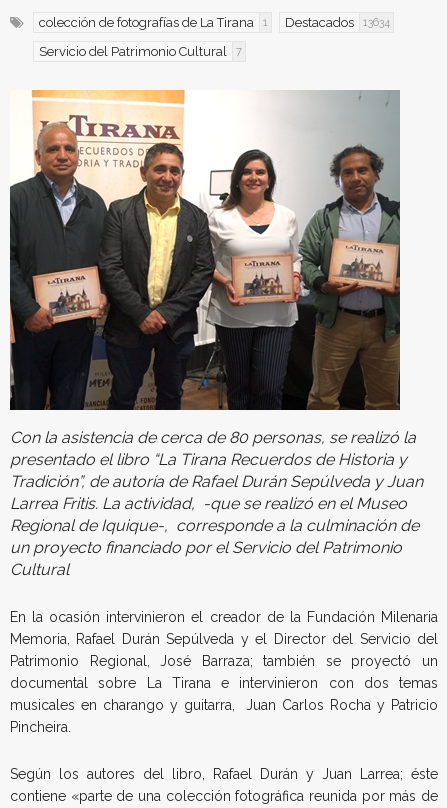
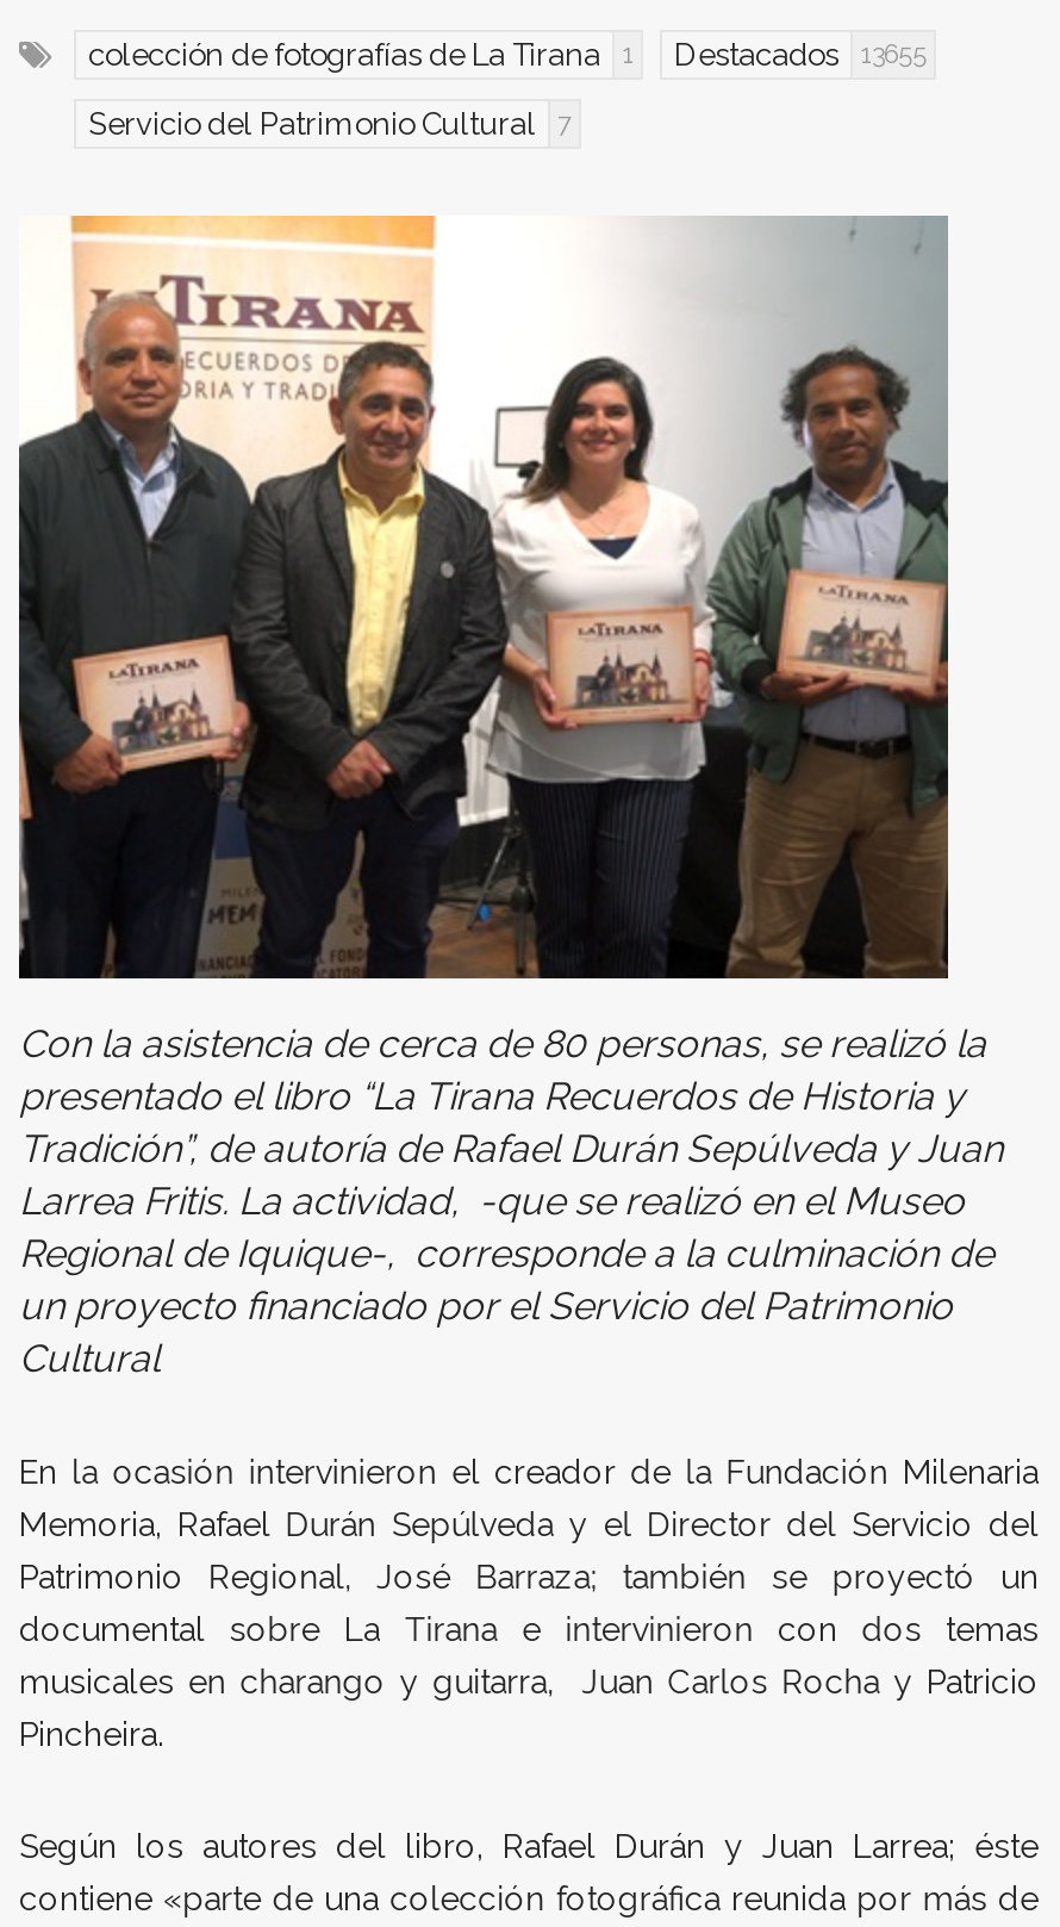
- colección de fotografías de La Tirana 1 Destacados 13634
+ colección de fotografías de La Tirana 1 Destacados 13655
